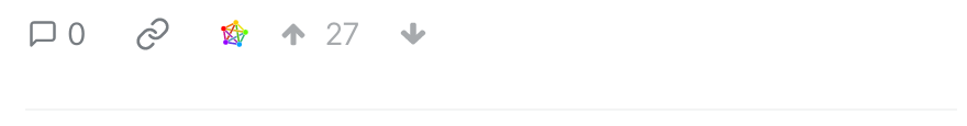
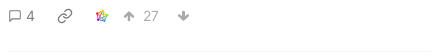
- 0
+ 4
